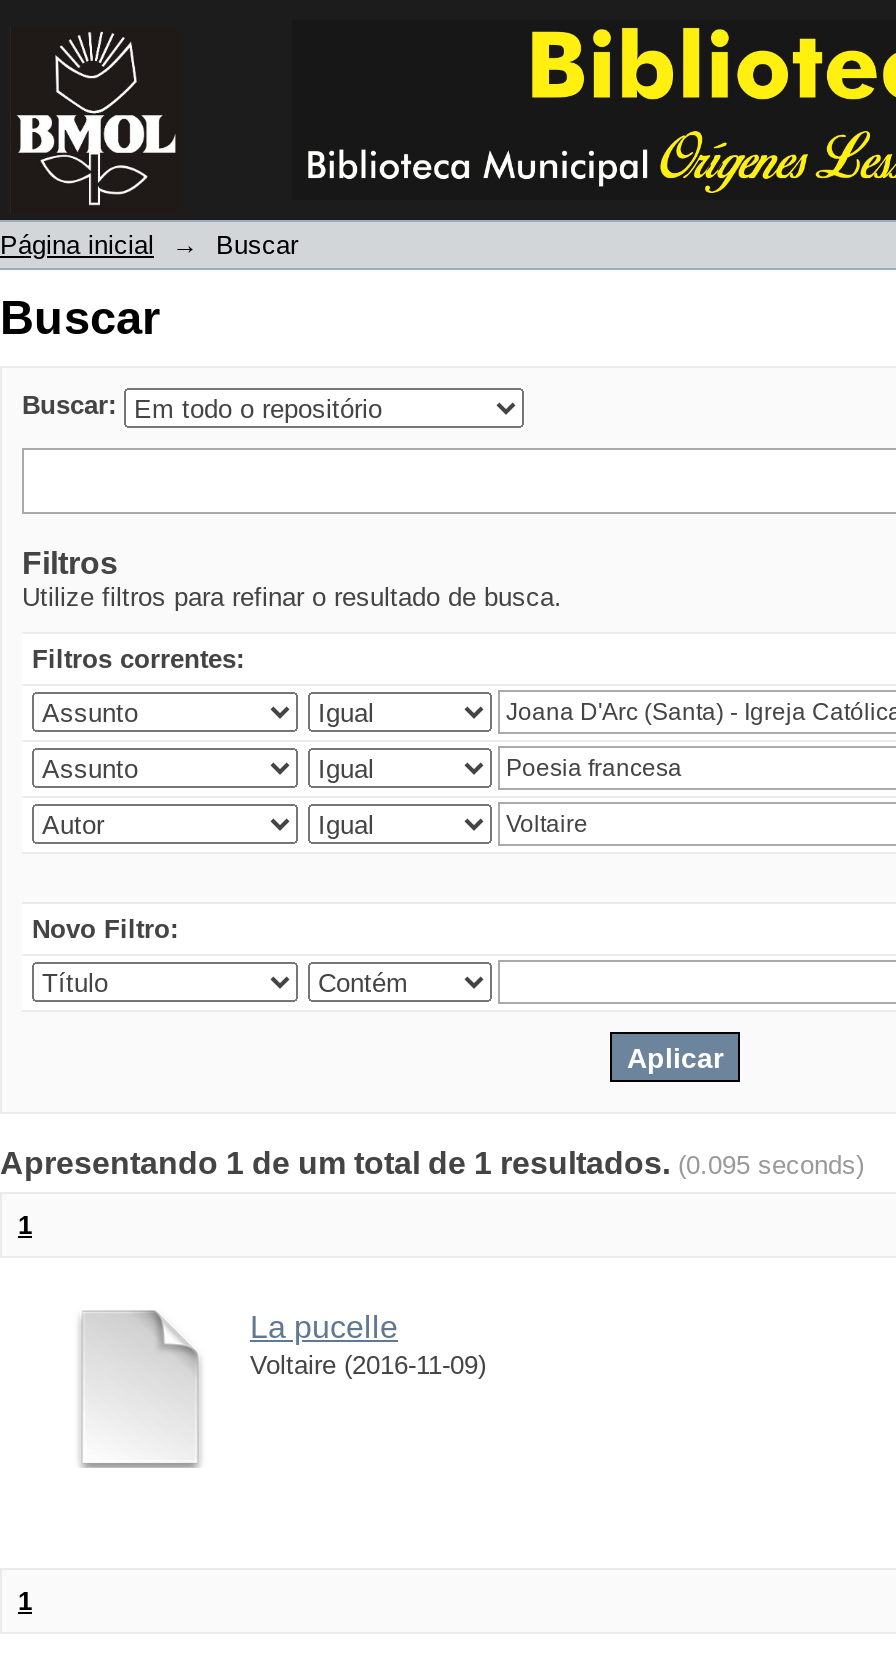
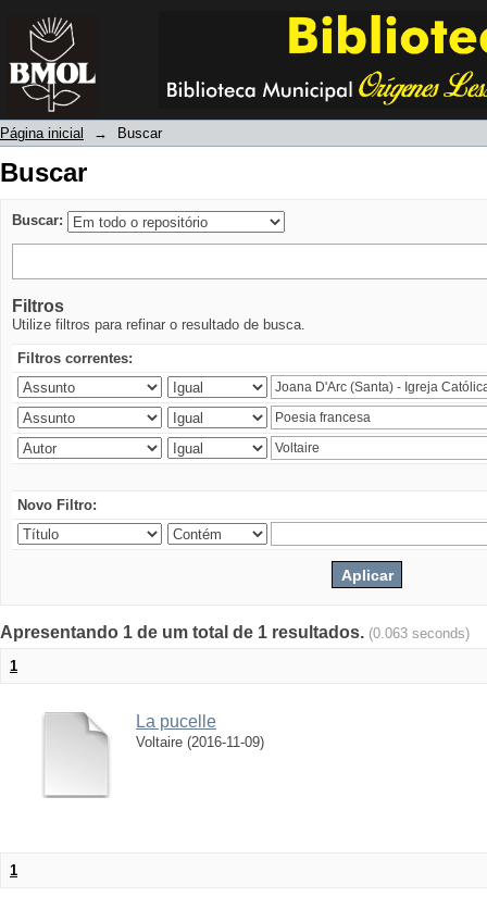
- Apresentando 1 de um total de 1 resultados. (0.095 seconds)
+ Apresentando 1 de um total de 1 resultados. (0.063 seconds)
